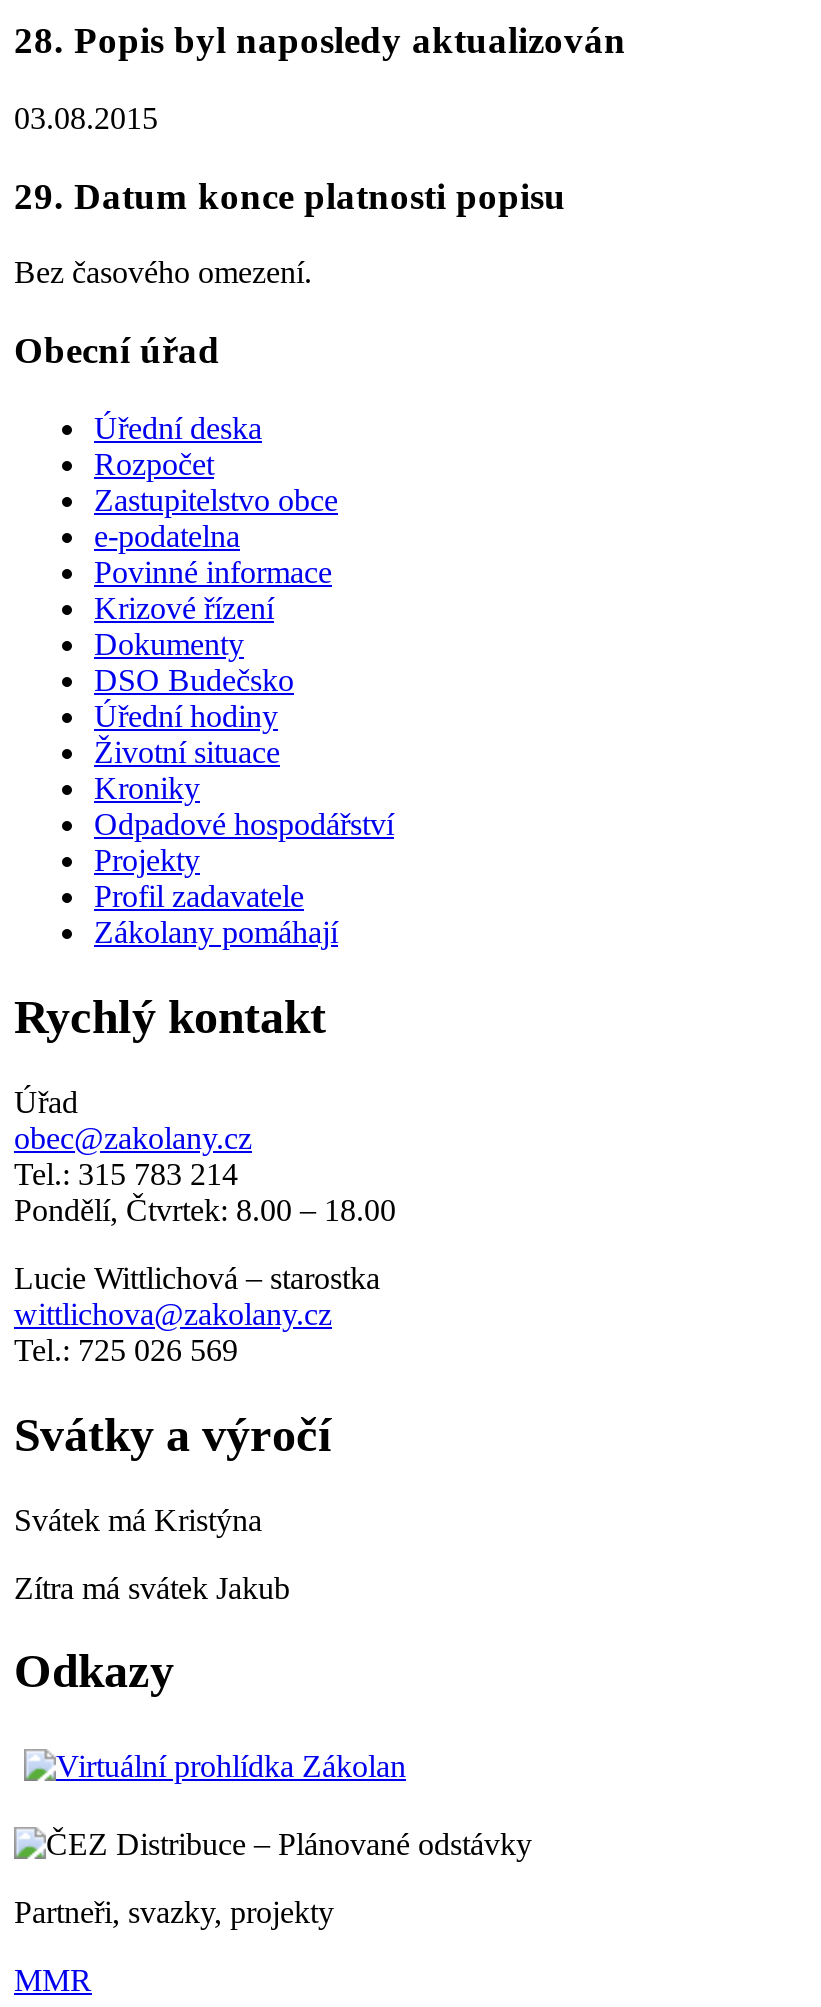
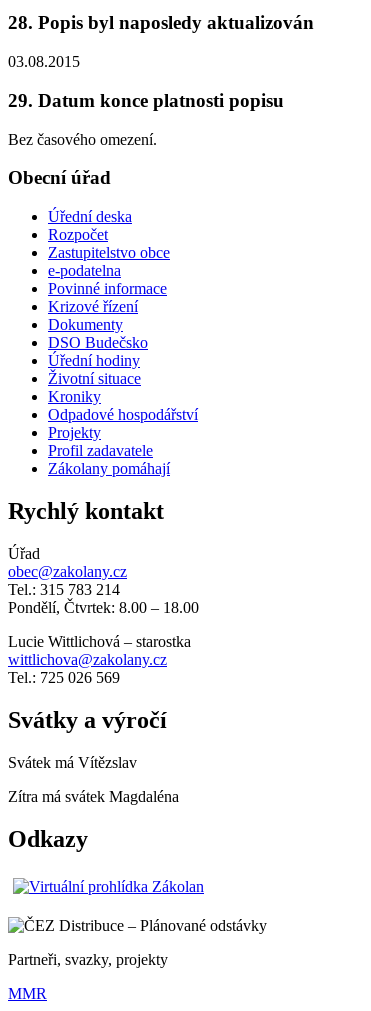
- Svátek má Kristýna
+ Svátek má Vítězslav

- Zítra má svátek Jakub
+ Zítra má svátek Magdaléna
